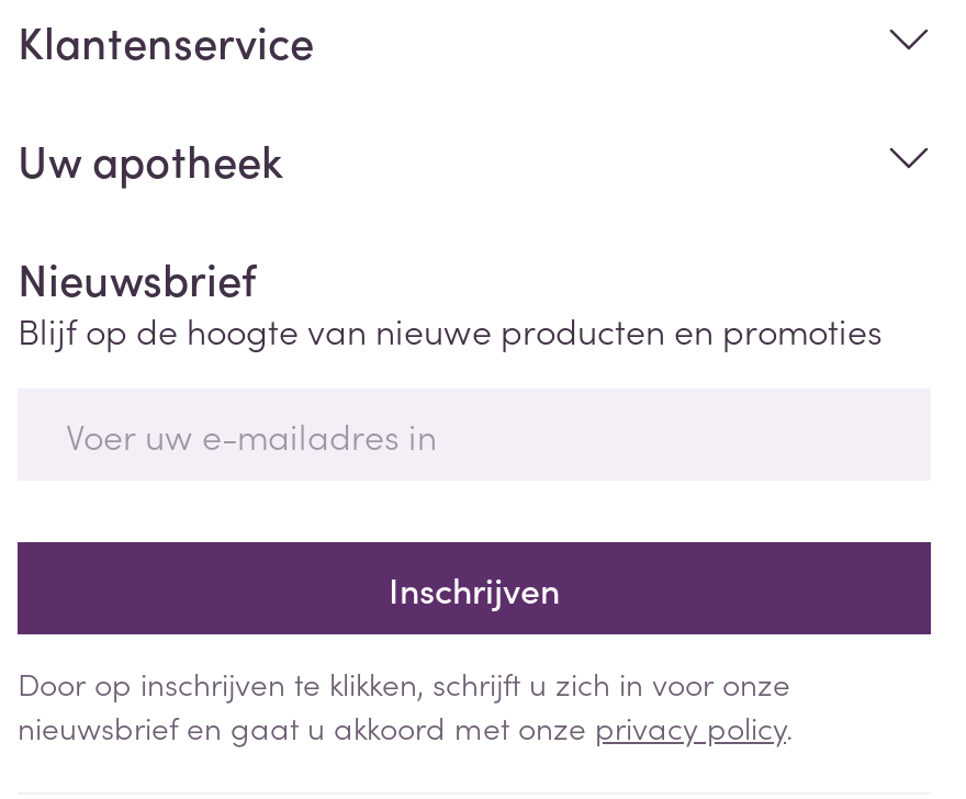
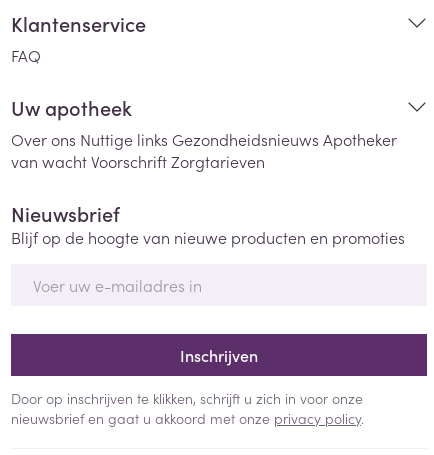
+ FAQ

+ Over ons Nuttige links Gezondheidsnieuws Apotheker
+ van wacht Voorschrift Zorgtarieven
